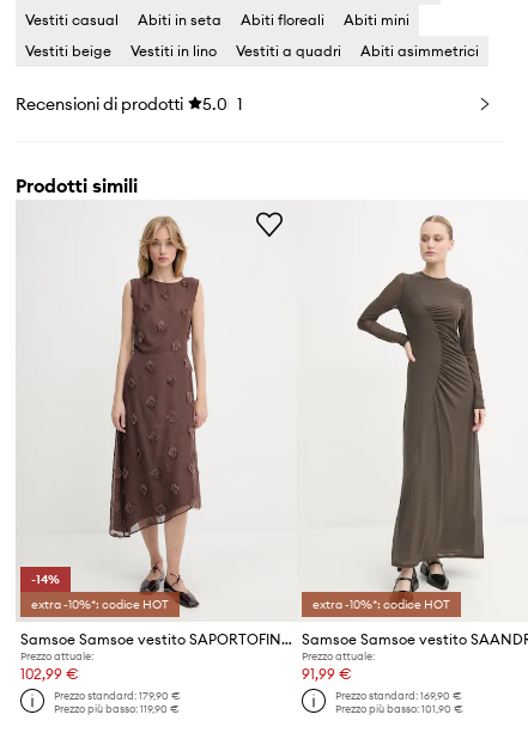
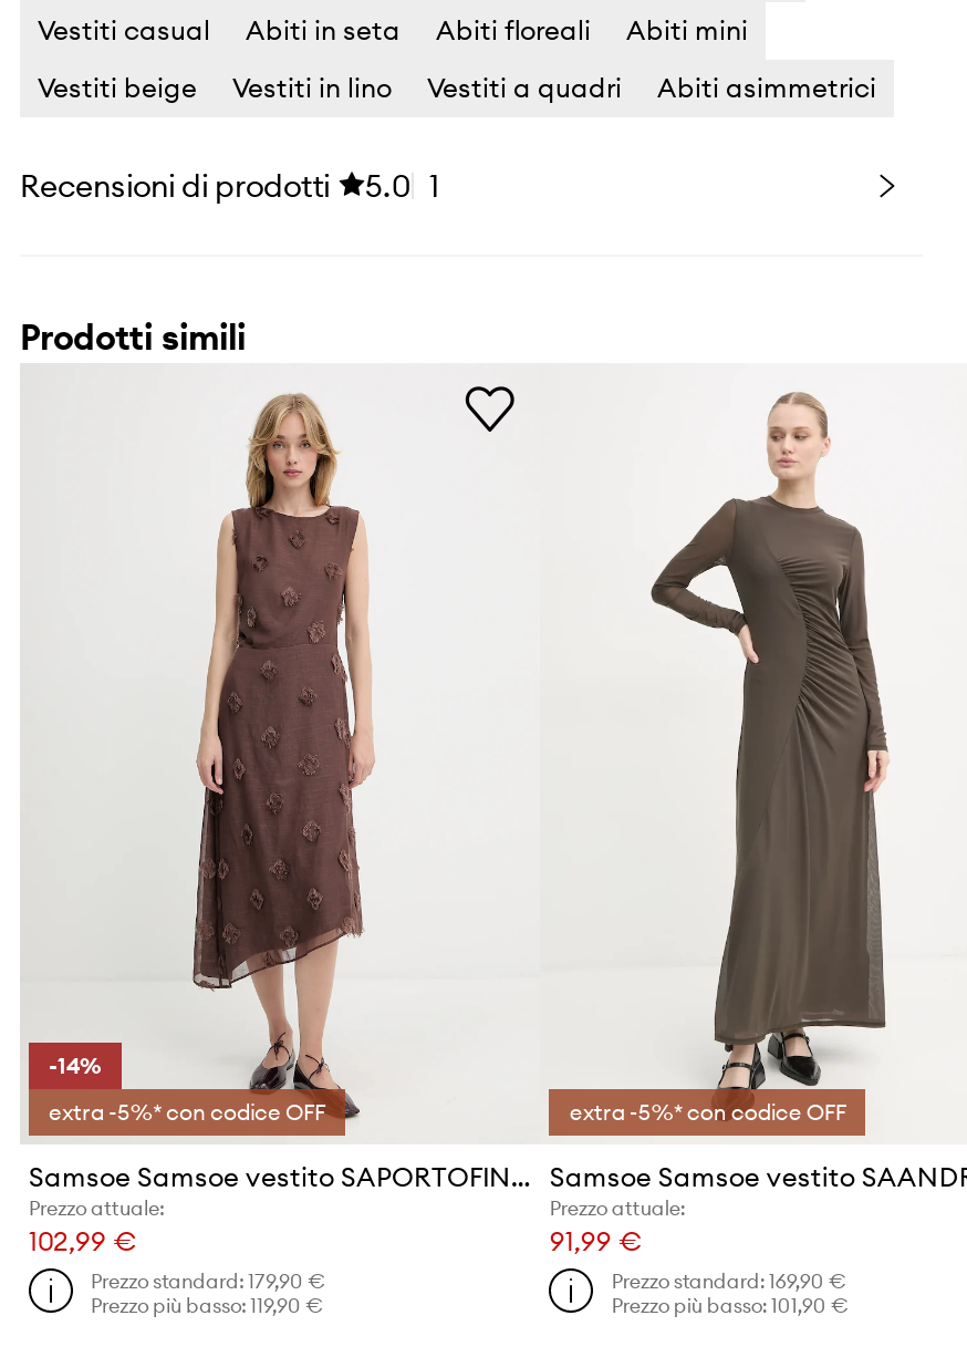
- extra -10%*: codice HOT
+ extra -5%* con codice OFF

- extra -10%*: codice HOT
+ extra -5%* con codice OFF
